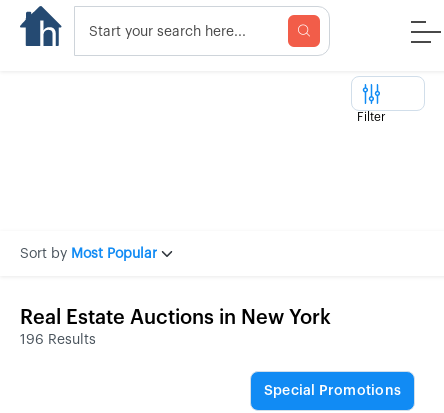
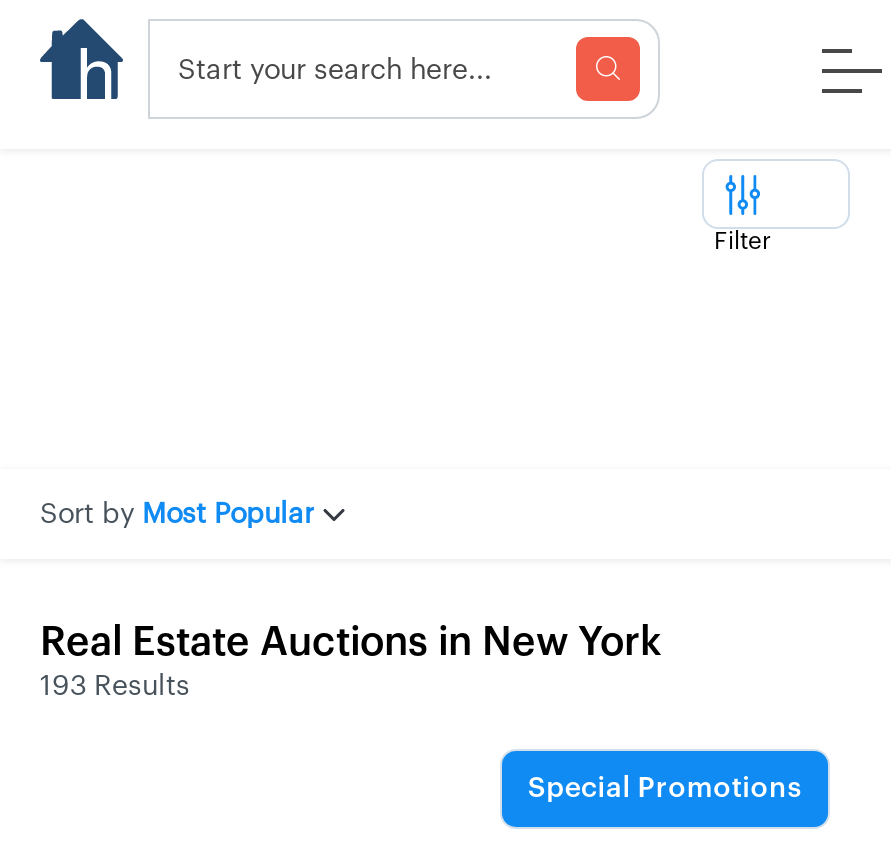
- 196 Results
+ 193 Results
